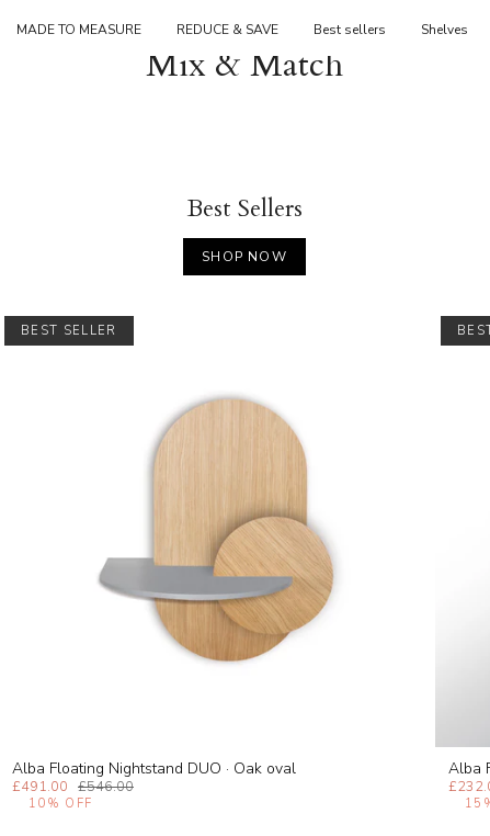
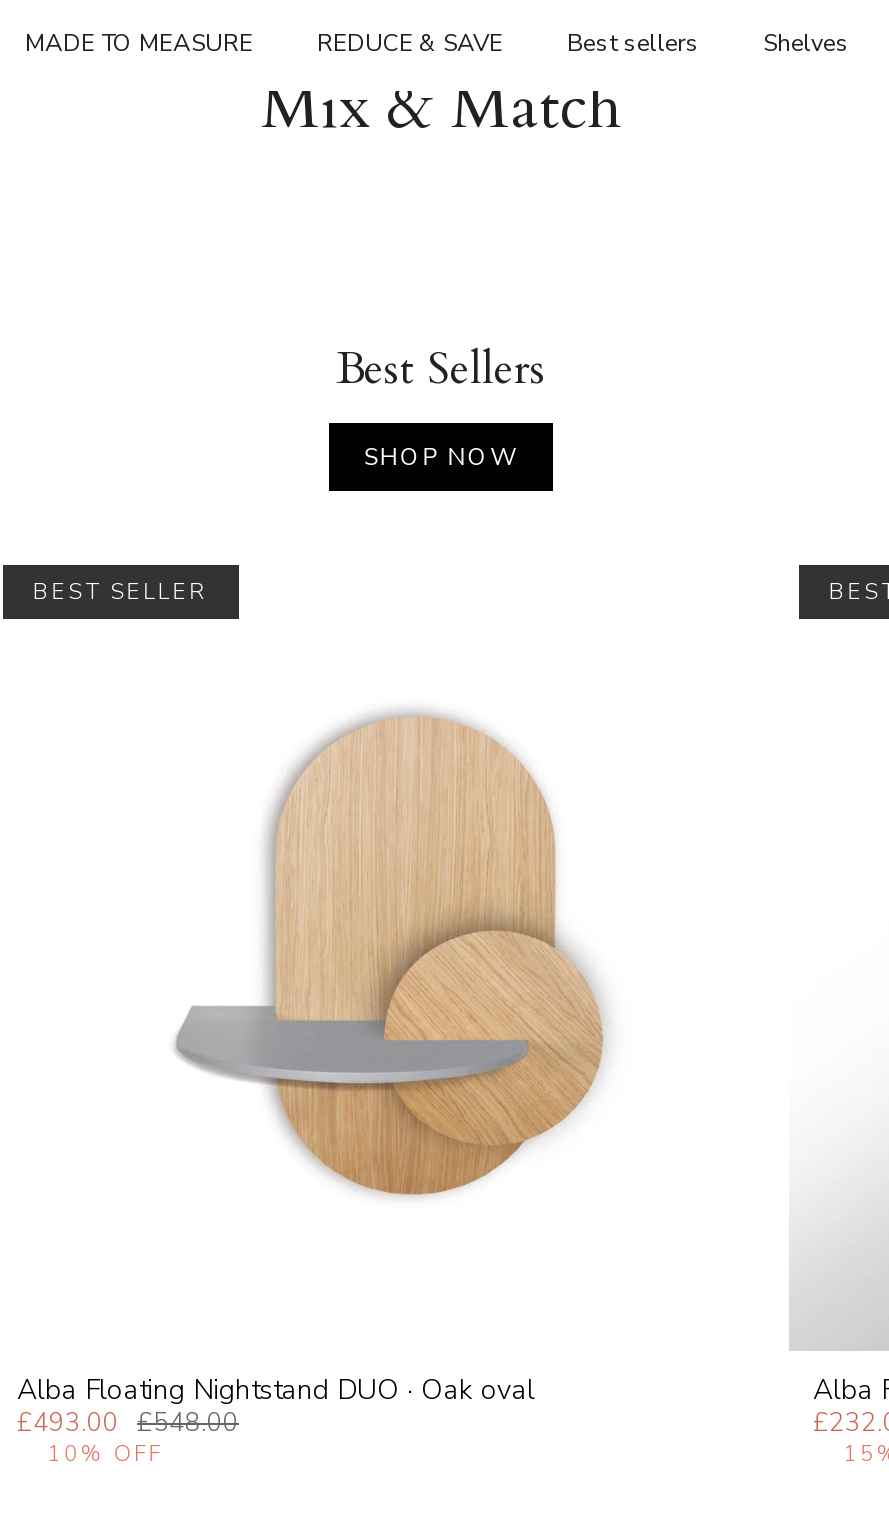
- £491.00 £546.00
+ £493.00 £548.00
